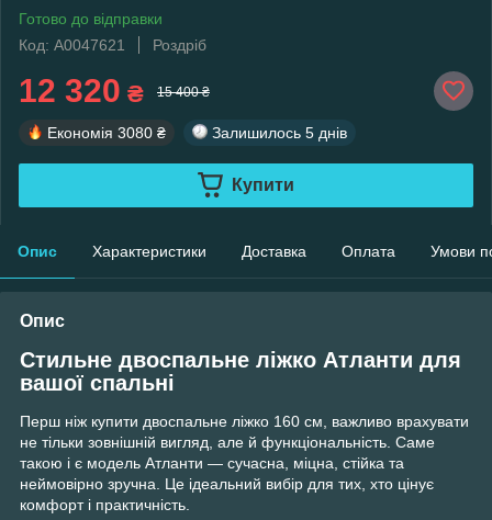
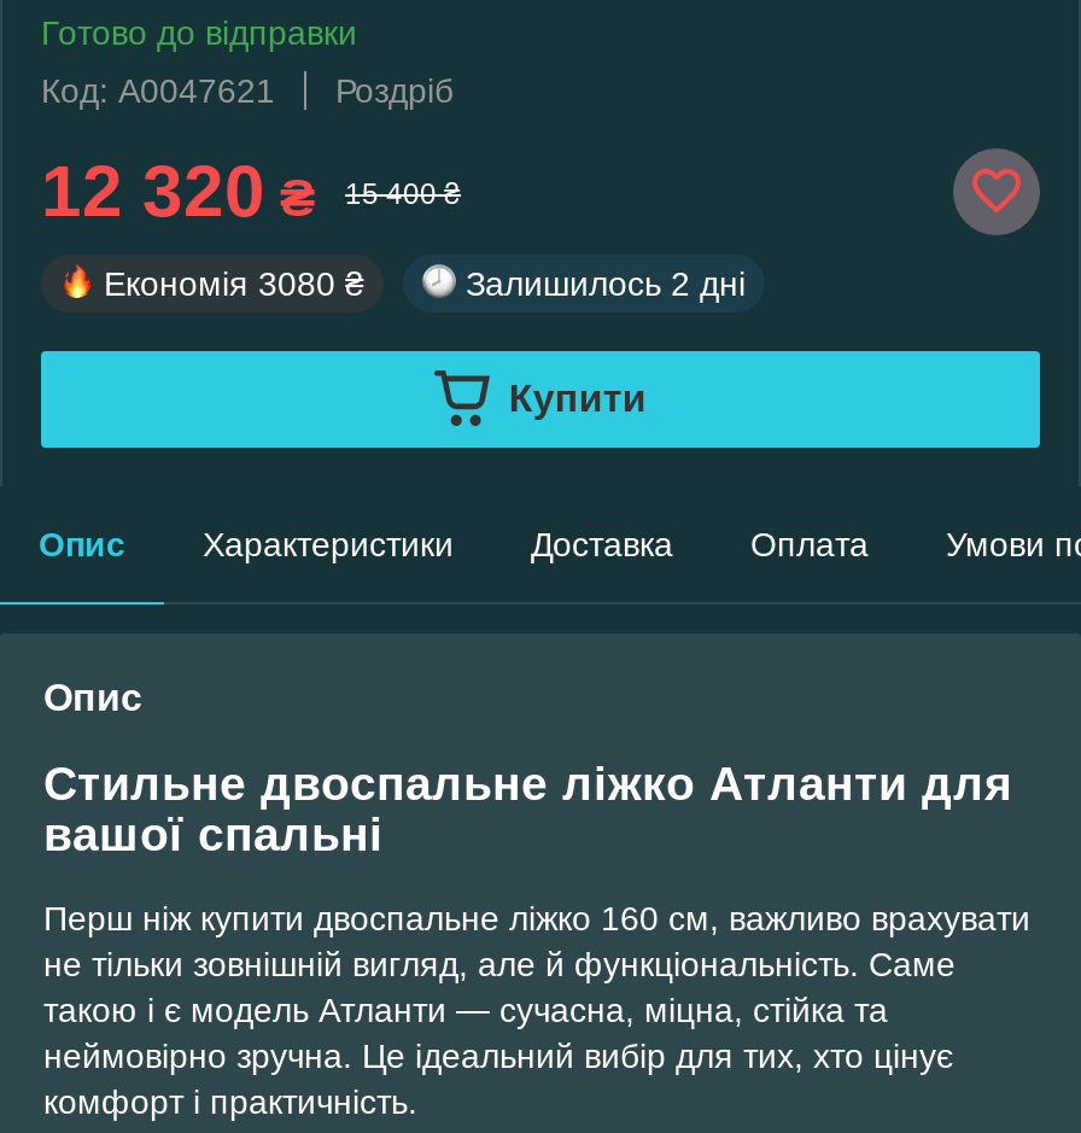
- Залишилось 5 днів
+ Залишилось 2 дні
